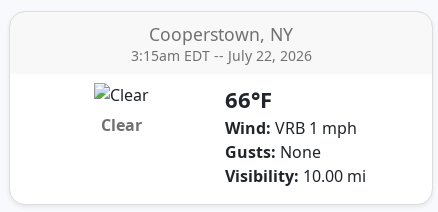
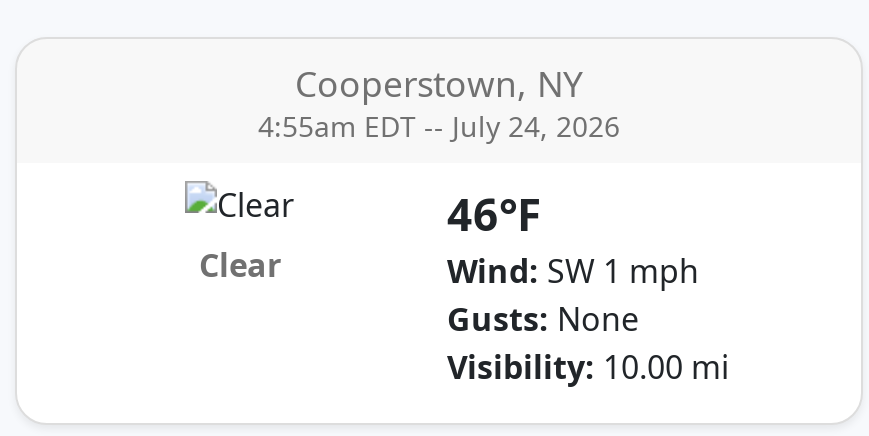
- 3:15am EDT -- July 22, 2026
+ 4:55am EDT -- July 24, 2026

- 66°F
- Wind: VRB 1 mph
+ 46°F
+ Wind: SW 1 mph
